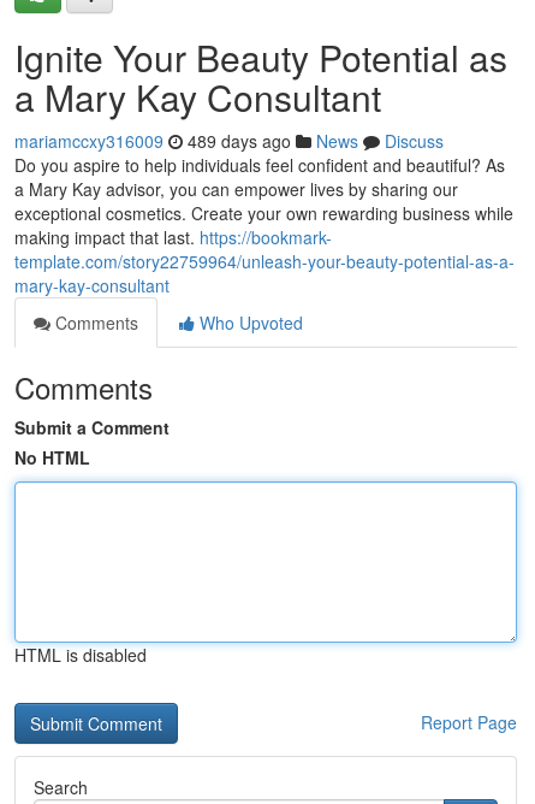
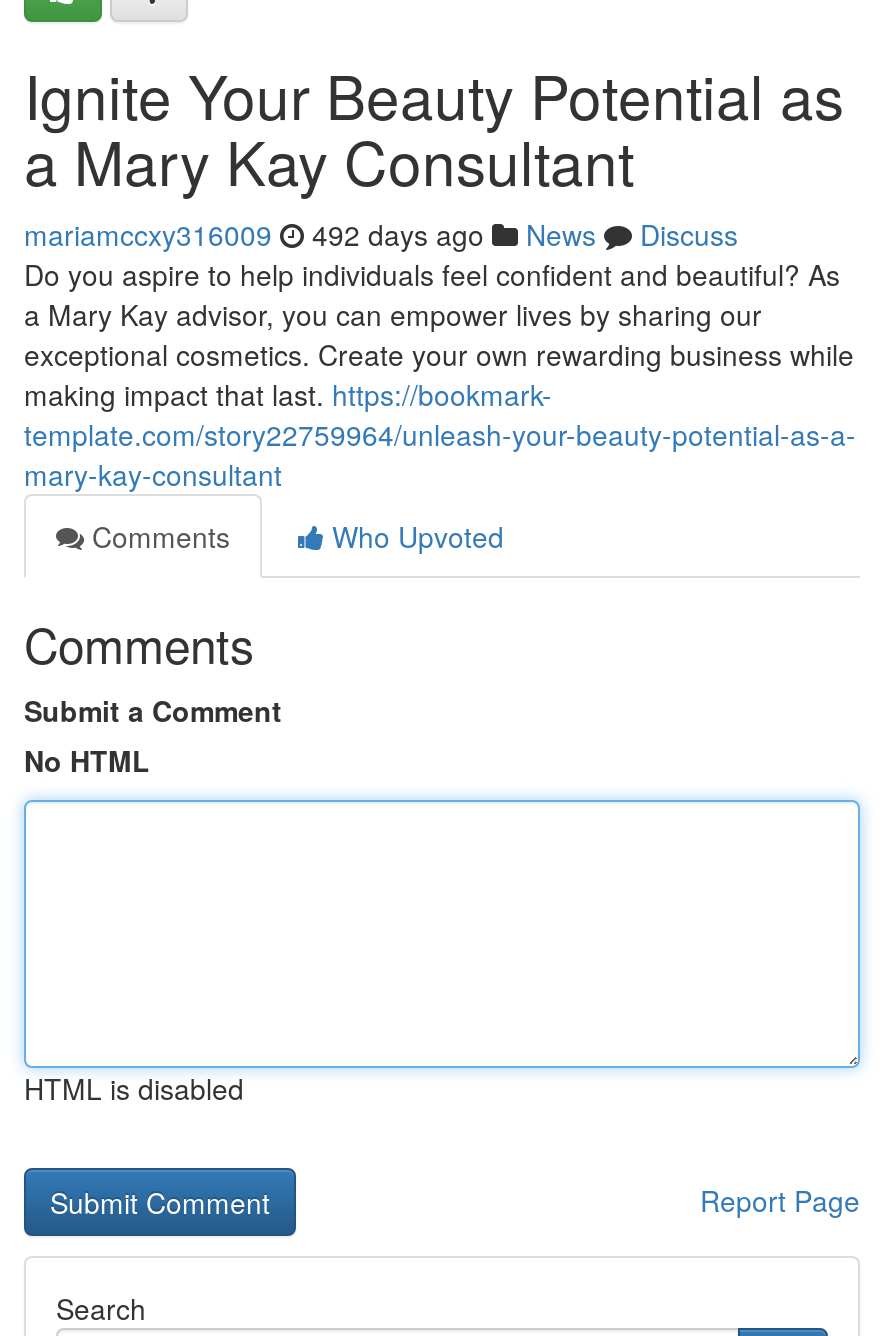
- mariamccxy316009 489 days ago News Discuss
+ mariamccxy316009 492 days ago News Discuss
